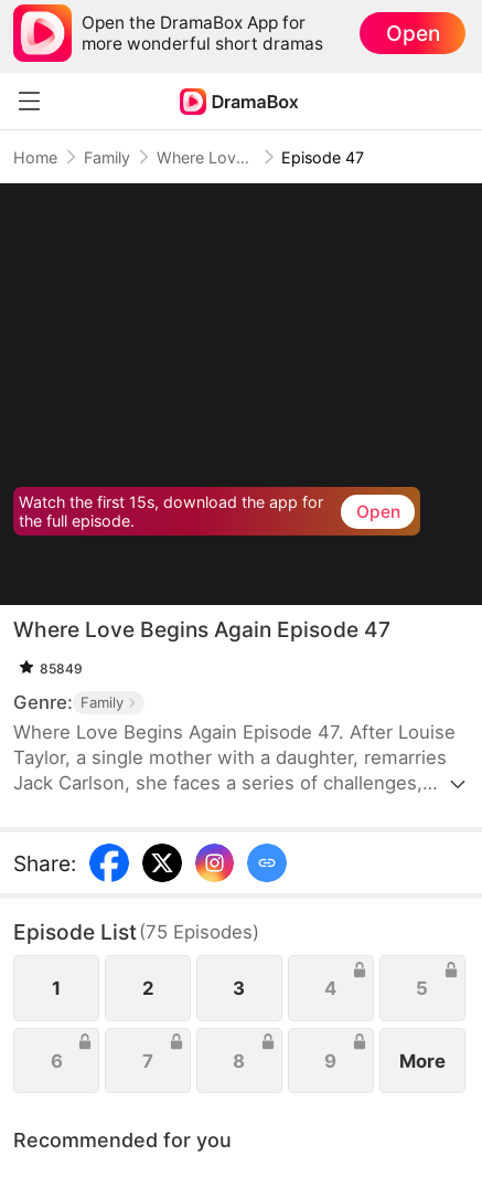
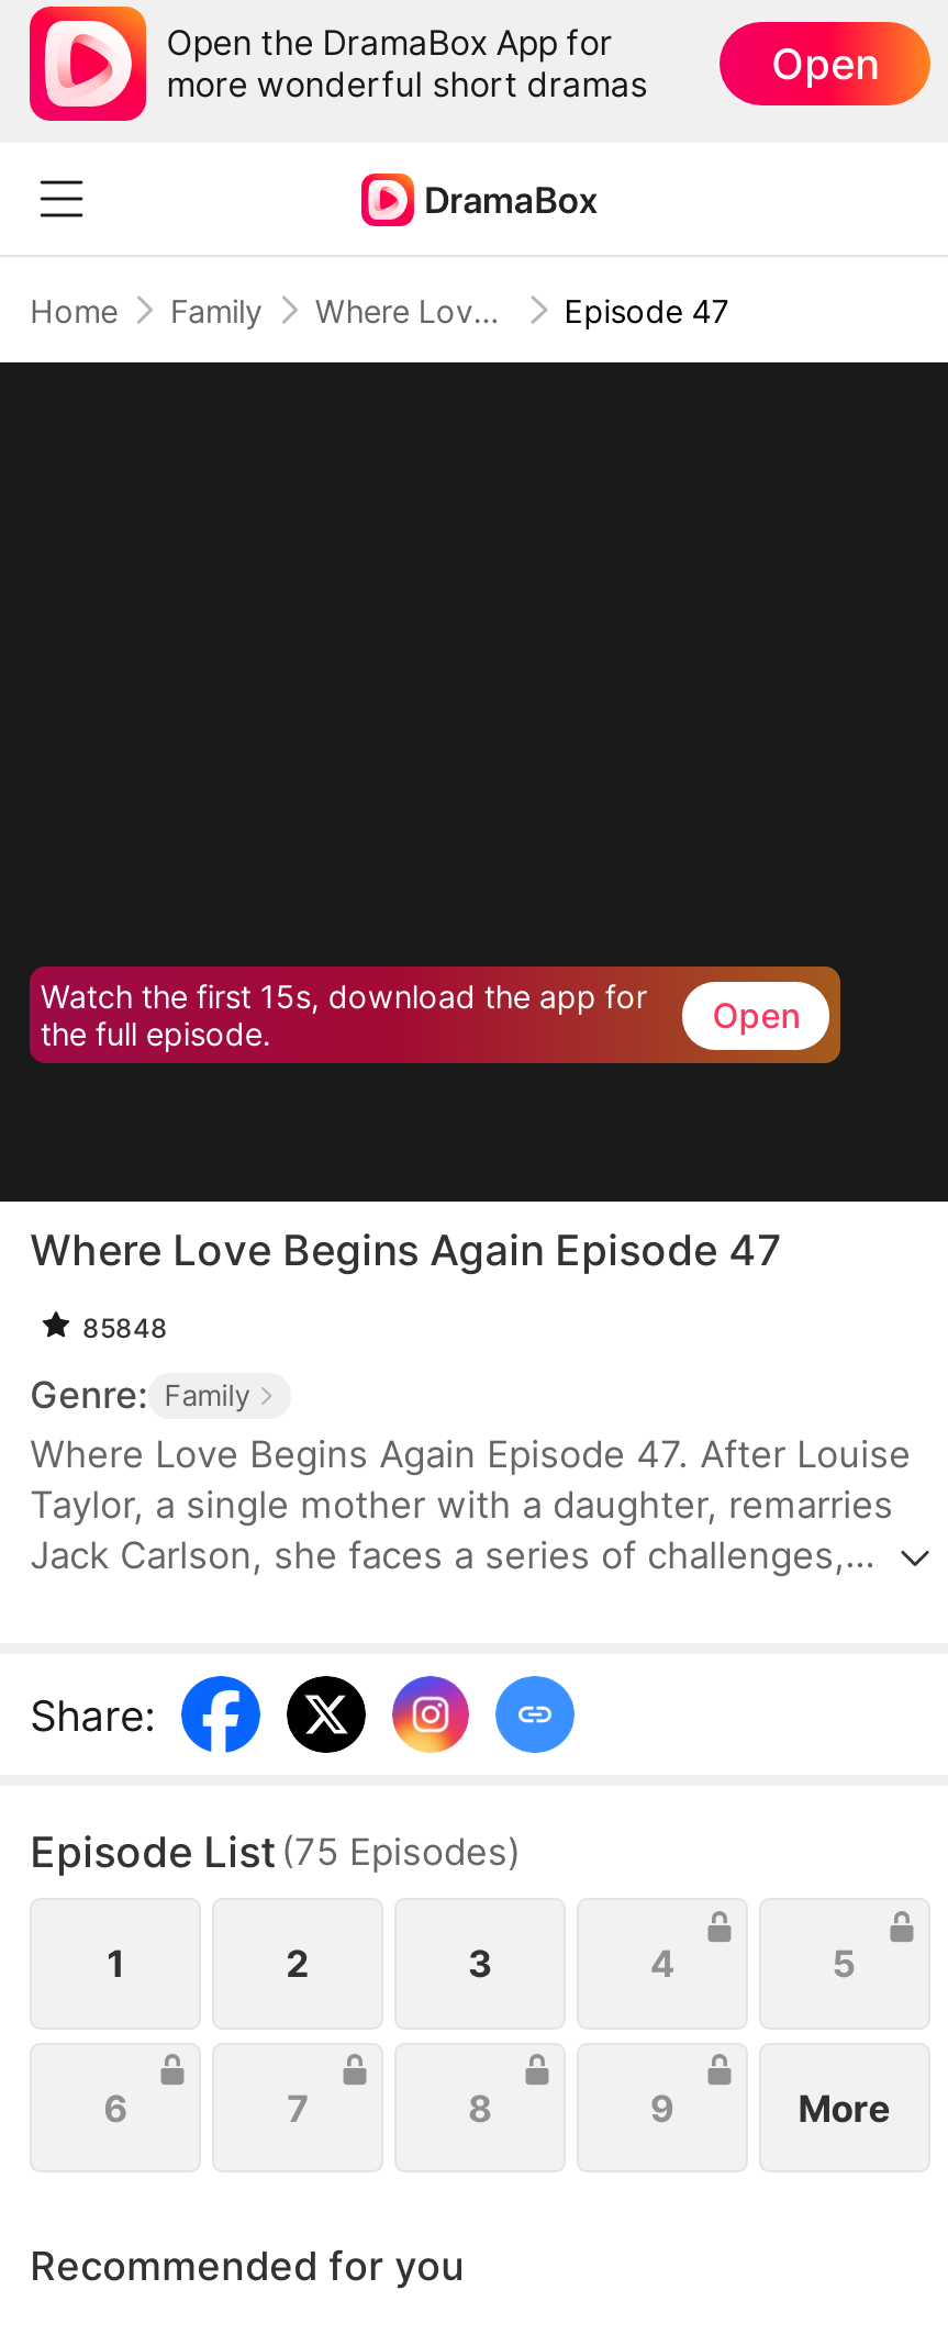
- 85849
+ 85848
